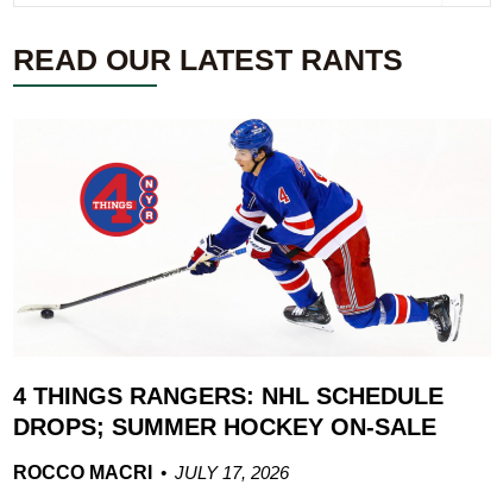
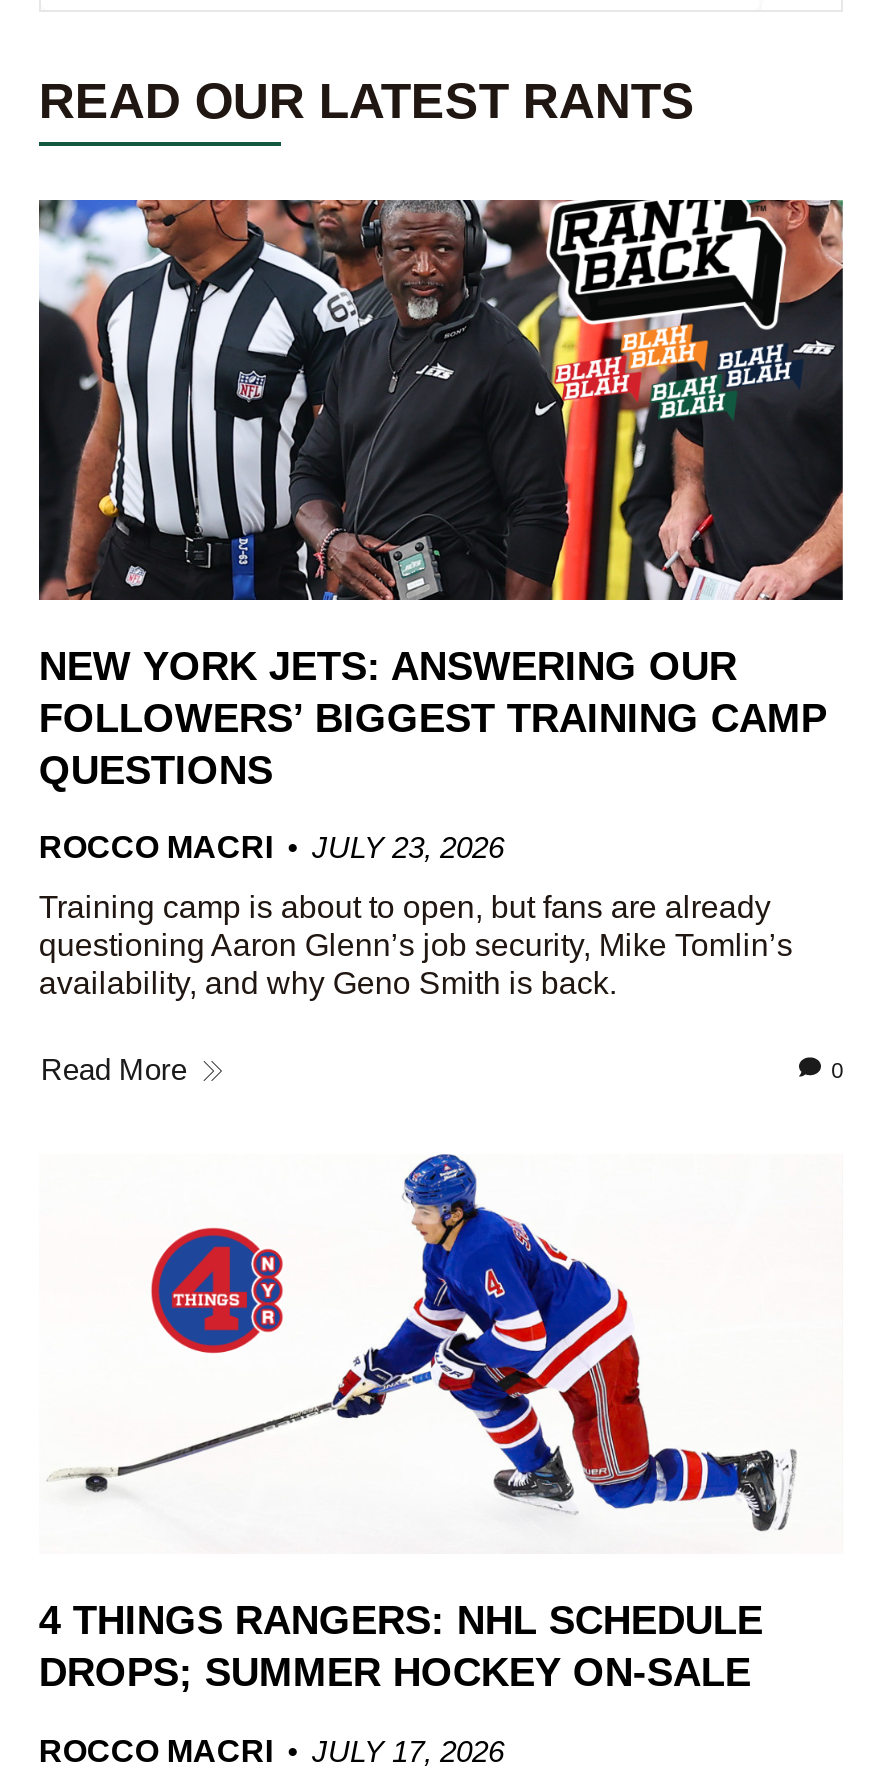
+ [image]
+ NEW YORK JETS: ANSWERING OUR
+ FOLLOWERS’ BIGGEST TRAINING CAMP
+ QUESTIONS
+ ROCCO MACRI
+ JULY 23, 2026
+ Training camp is about to open, but fans are already
+ questioning Aaron Glenn’s job security, Mike Tomlin’s
+ availability, and why Geno Smith is back.
+ Read More
+ 0
